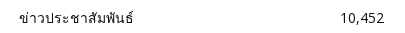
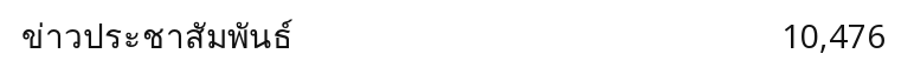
- 10,452
+ 10,476
